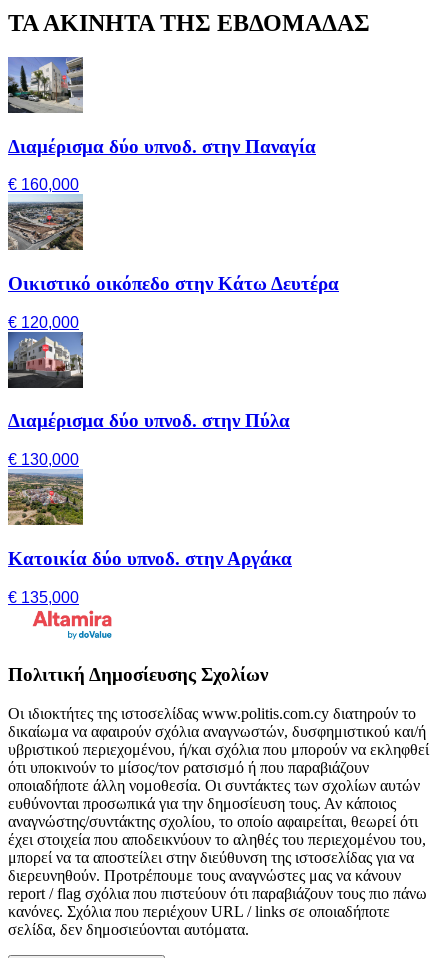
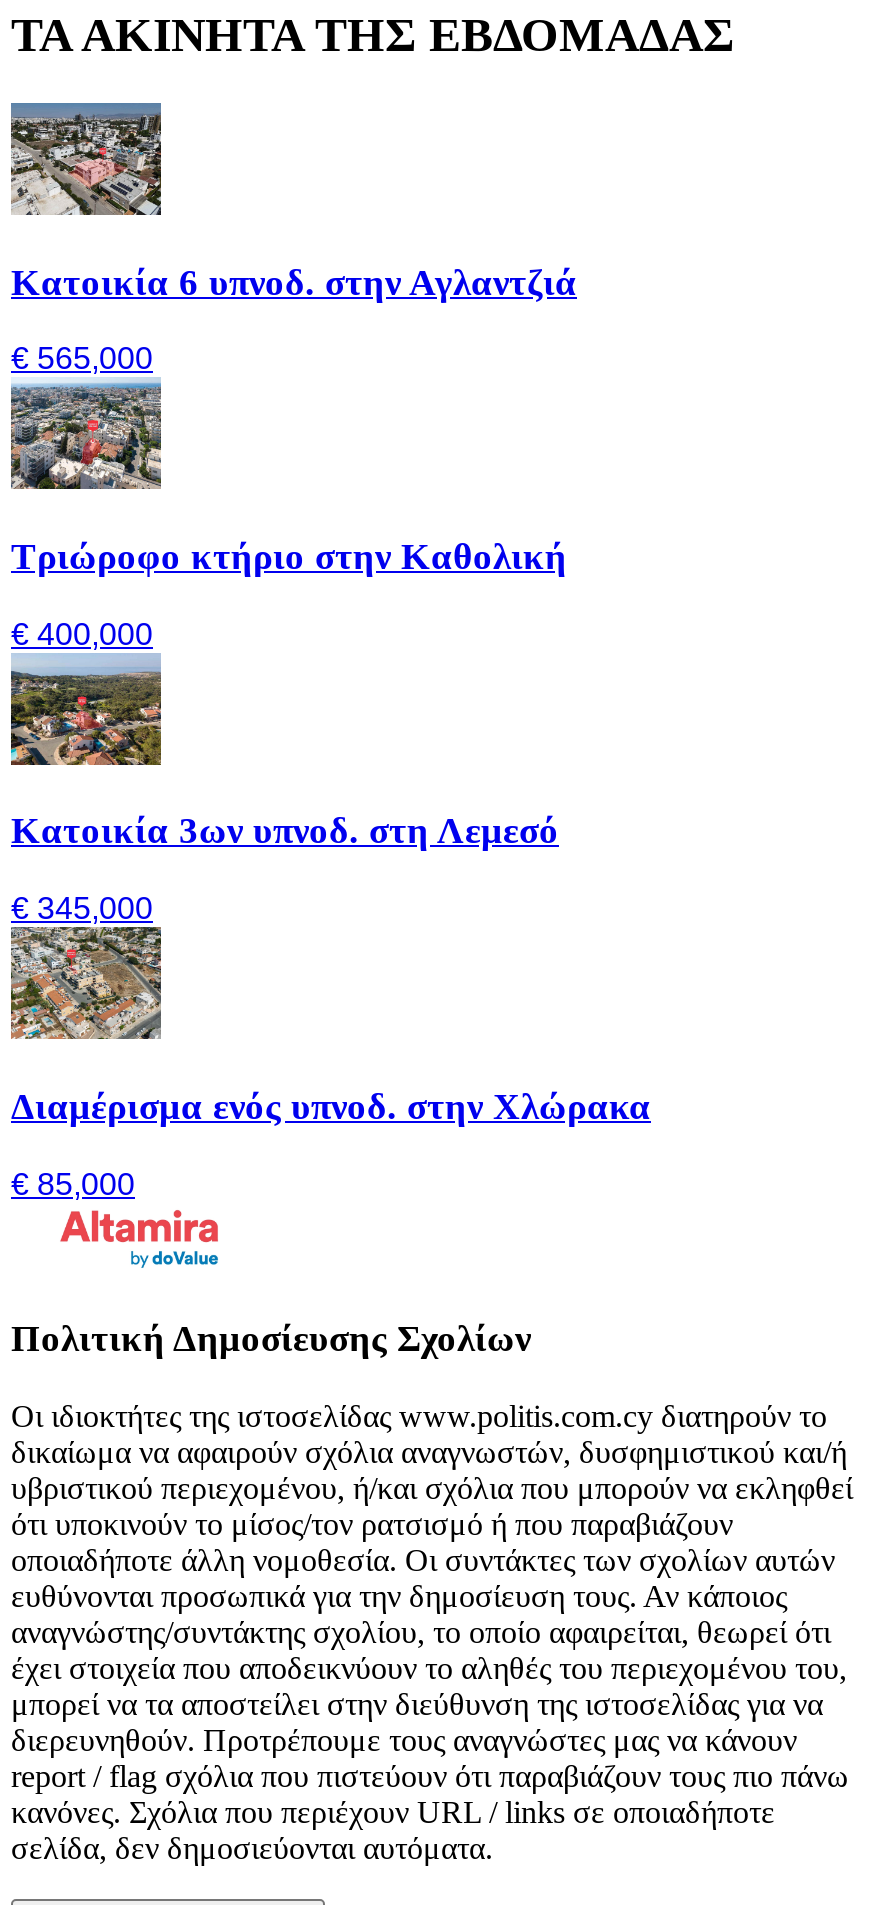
- [image]
- Διαμέρισμα δύο υπνοδ. στην Παναγία
+ [image]
+ Κατοικία 6 υπνοδ. στην Αγλαντζιά

- € 160,000
+ € 565,000

- [image]
- Οικιστικό οικόπεδο στην Κάτω Δευτέρα
+ [image]
+ Τριώροφο κτήριο στην Καθολική

- € 120,000
+ € 400,000

- [image]
- Διαμέρισμα δύο υπνοδ. στην Πύλα
+ [image]
+ Κατοικία 3ων υπνοδ. στη Λεμεσό

- € 130,000
+ € 345,000

- [image]
- Κατοικία δύο υπνοδ. στην Αργάκα
+ [image]
+ Διαμέρισμα ενός υπνοδ. στην Χλώρακα

- € 135,000
+ € 85,000
